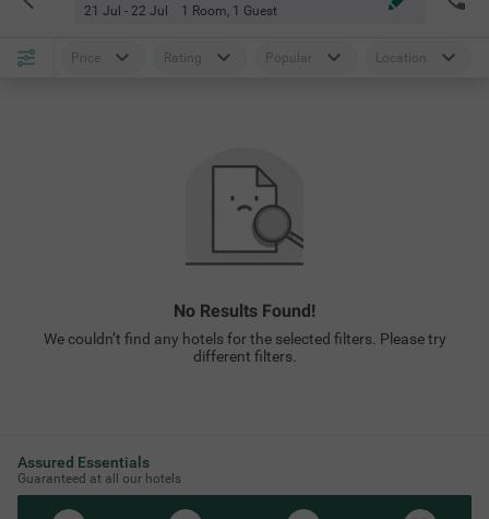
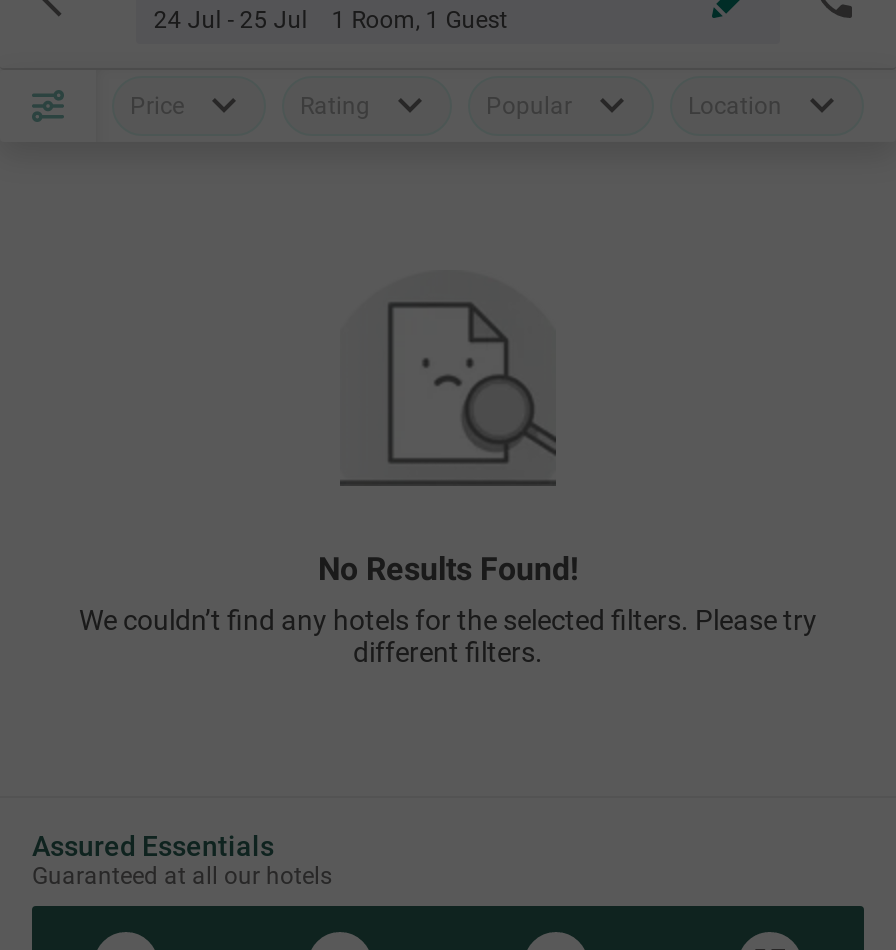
- 21 Jul - 22 Jul 1 Room, 1 Guest
+ 24 Jul - 25 Jul 1 Room, 1 Guest
